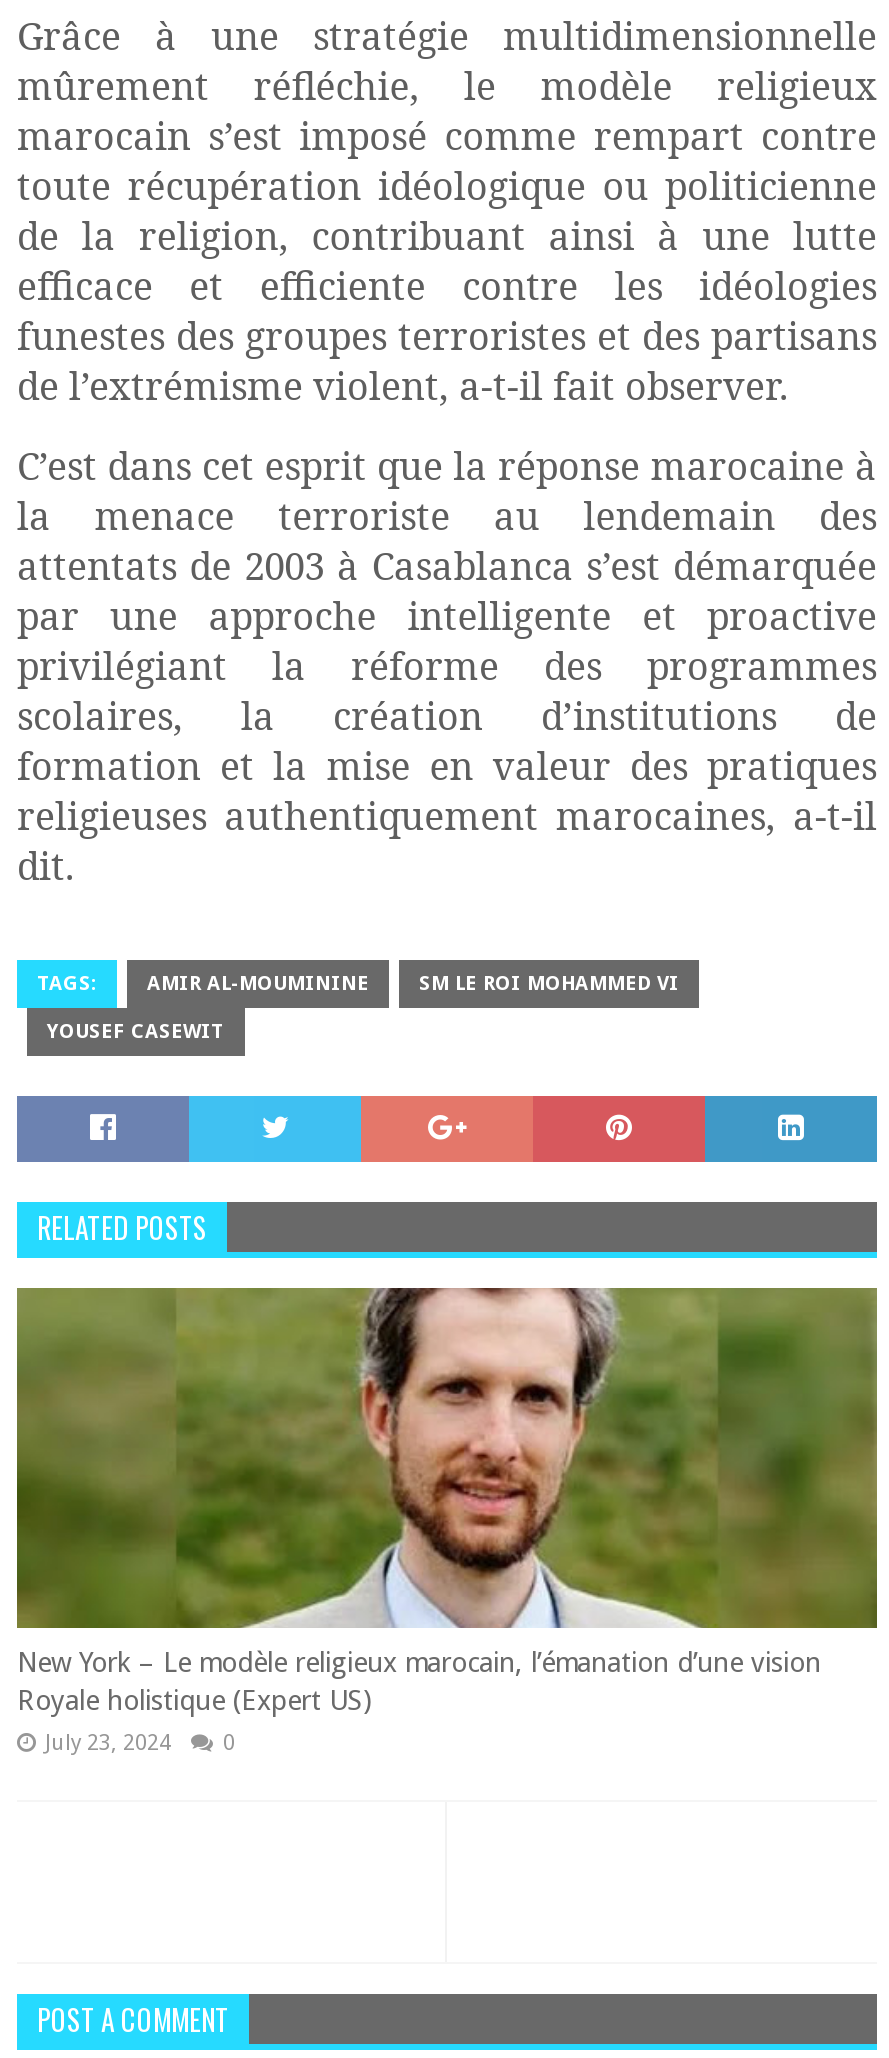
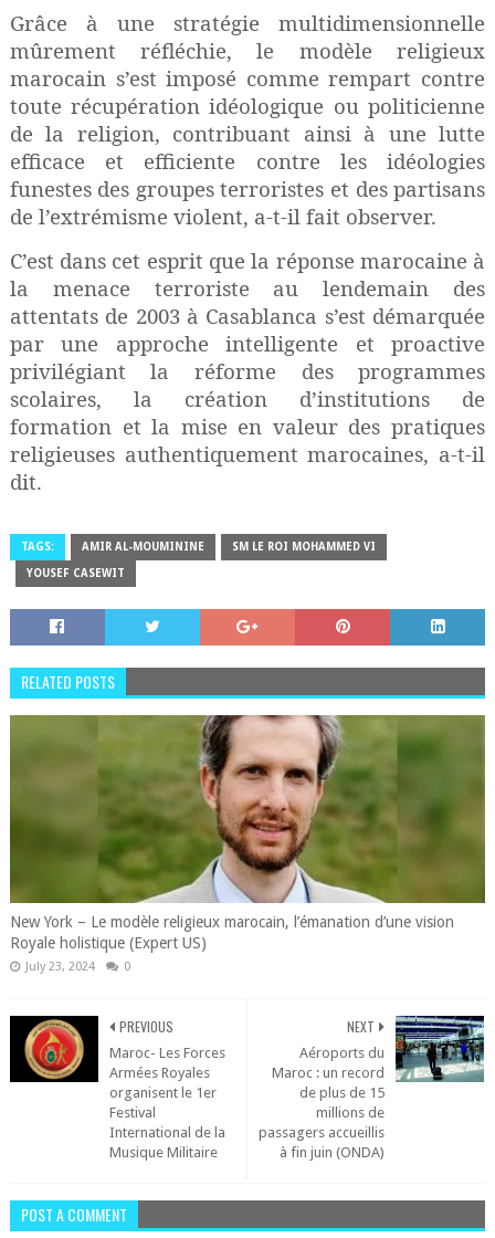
+ [image]
+ PREVIOUS
+ Maroc- Les Forces
+ Armées Royales
+ organisent le 1er
+ Festival
+ International de la
+ Musique Militaire

+ [image]
+ NEXT
+ Aéroports du
+ Maroc : un record
+ de plus de 15
+ millions de
+ passagers accueillis
+ à fin juin (ONDA)
